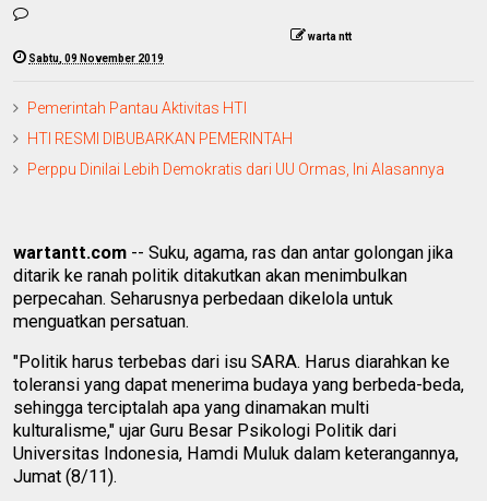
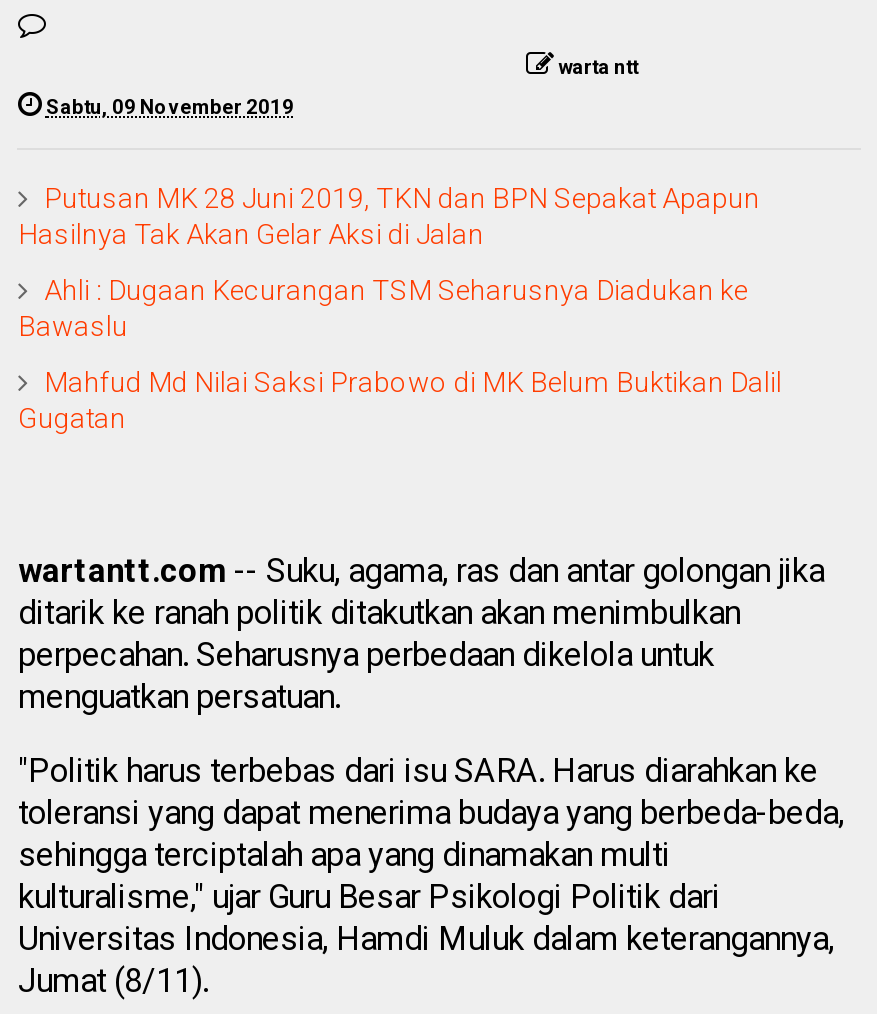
- Pemerintah Pantau Aktivitas HTI
+ Putusan MK 28 Juni 2019, TKN dan BPN Sepakat Apapun
+ Hasilnya Tak Akan Gelar Aksi di Jalan

- HTI RESMI DIBUBARKAN PEMERINTAH
+ Ahli : Dugaan Kecurangan TSM Seharusnya Diadukan ke
+ Bawaslu

- Perppu Dinilai Lebih Demokratis dari UU Ormas, Ini Alasannya
+ Mahfud Md Nilai Saksi Prabowo di MK Belum Buktikan Dalil
+ Gugatan
